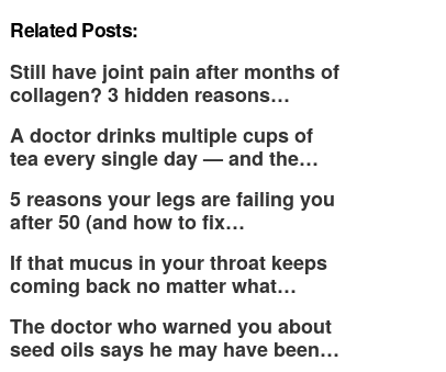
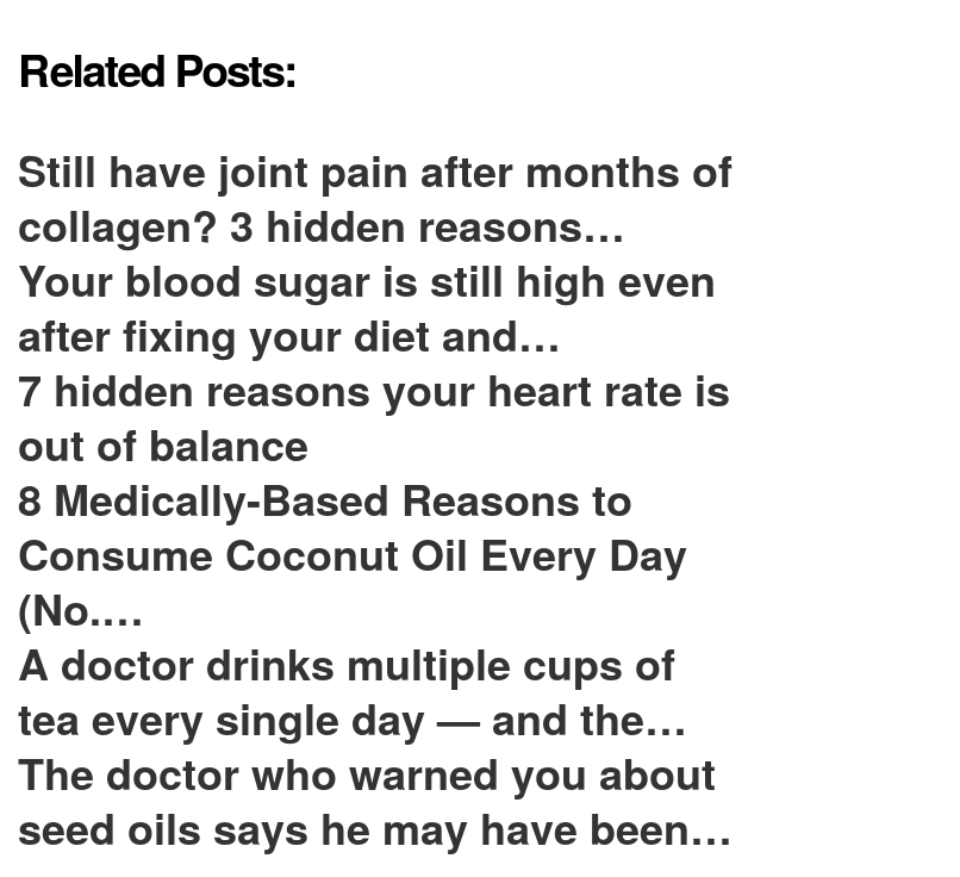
+ Your blood sugar is still high even
+ after fixing your diet and…
+ 7 hidden reasons your heart rate is
+ out of balance
+ 8 Medically-Based Reasons to
+ Consume Coconut Oil Every Day
+ (No.…

moved down: A doctor drinks multiple cups of | tea every single day — and the…

- 5 reasons your legs are failing you
- after 50 (and how to fix…
- If that mucus in your throat keeps
- coming back no matter what…
